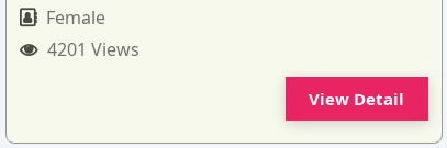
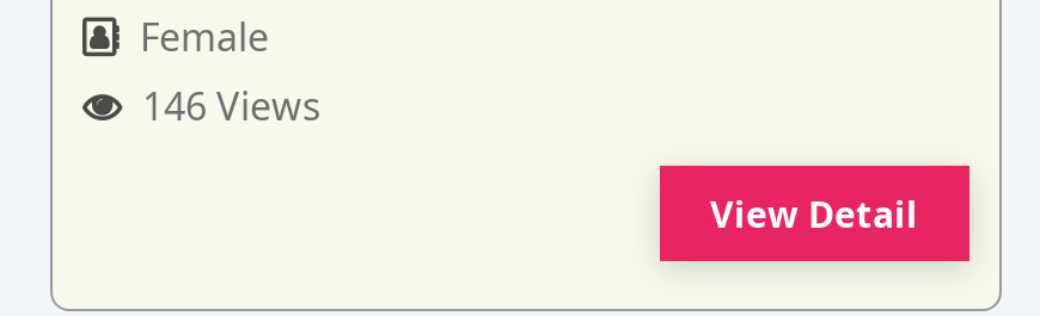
- 4201 Views
+ 146 Views
